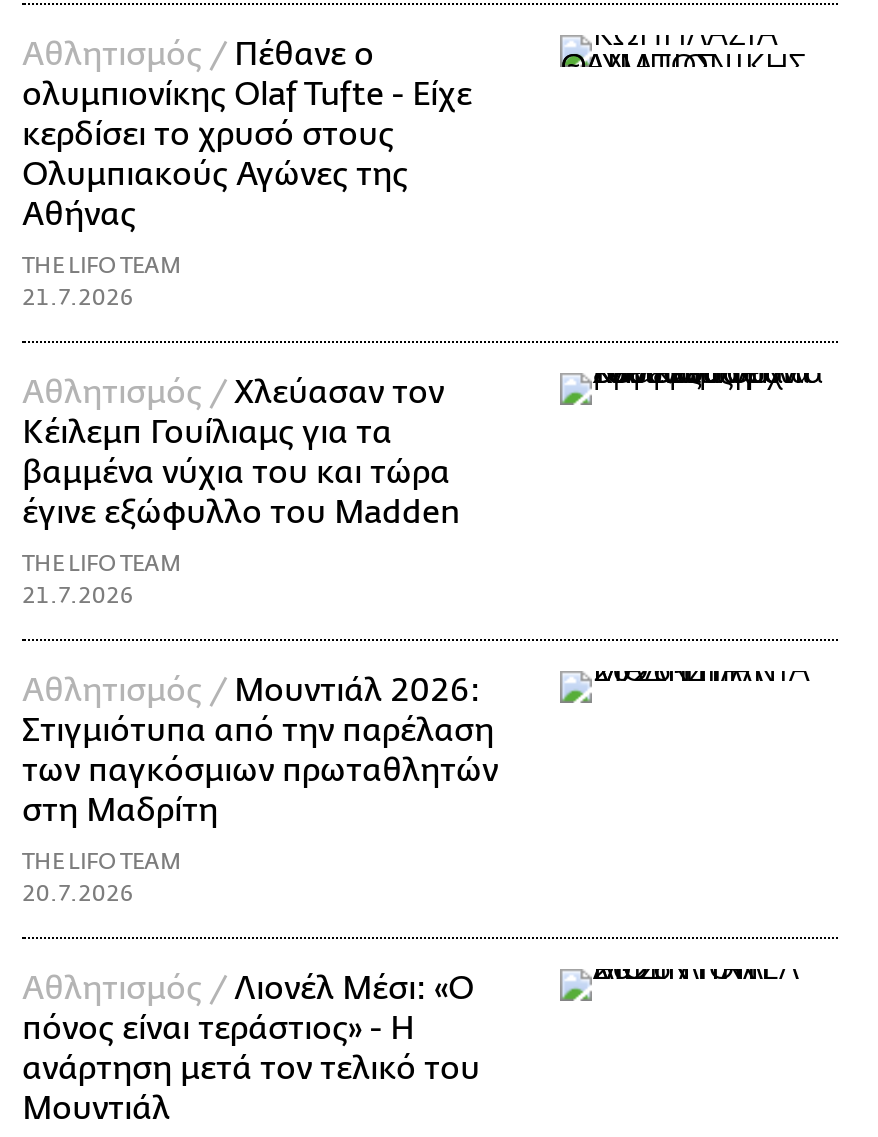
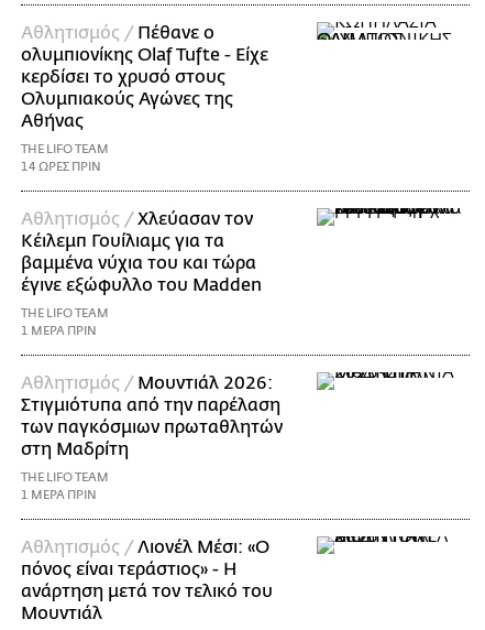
- 21.7.2026
+ 14 ΩΡΕΣ ΠΡΙΝ

- 21.7.2026
+ 1 ΜΕΡΑ ΠΡΙΝ

- 20.7.2026
+ 1 ΜΕΡΑ ΠΡΙΝ
